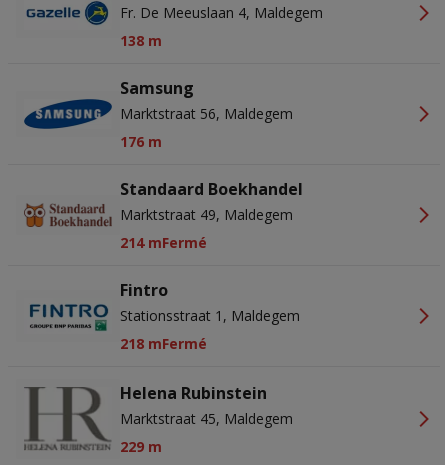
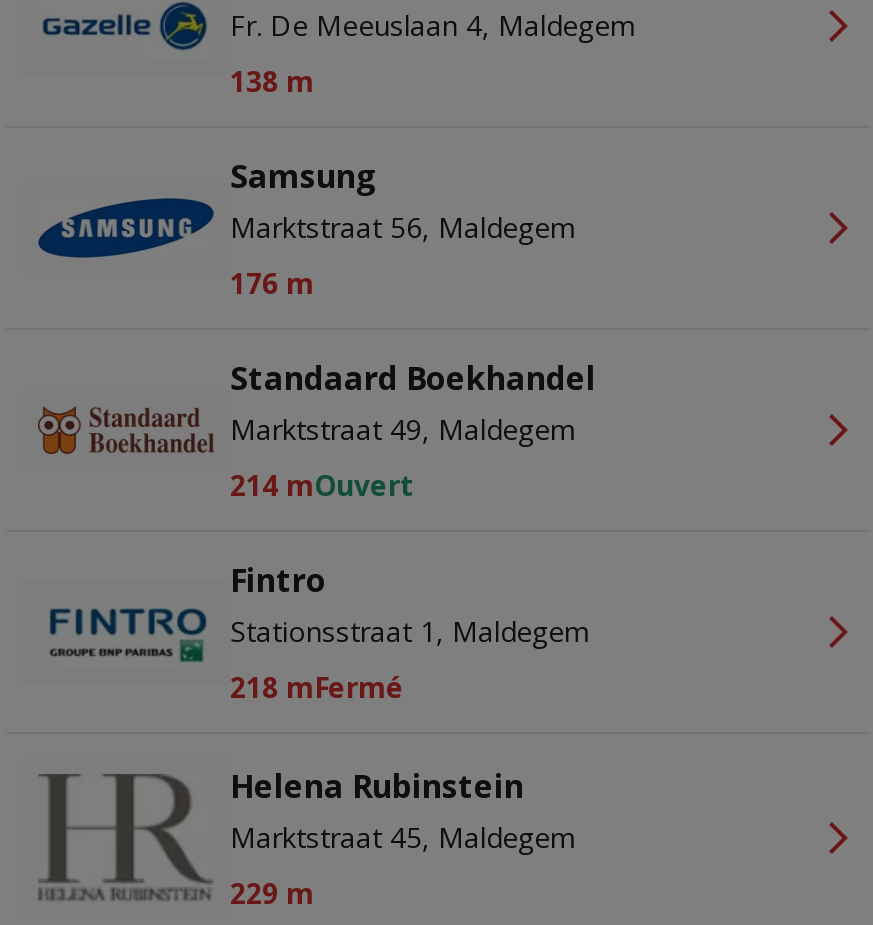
- 214 mFermé
+ 214 mOuvert
